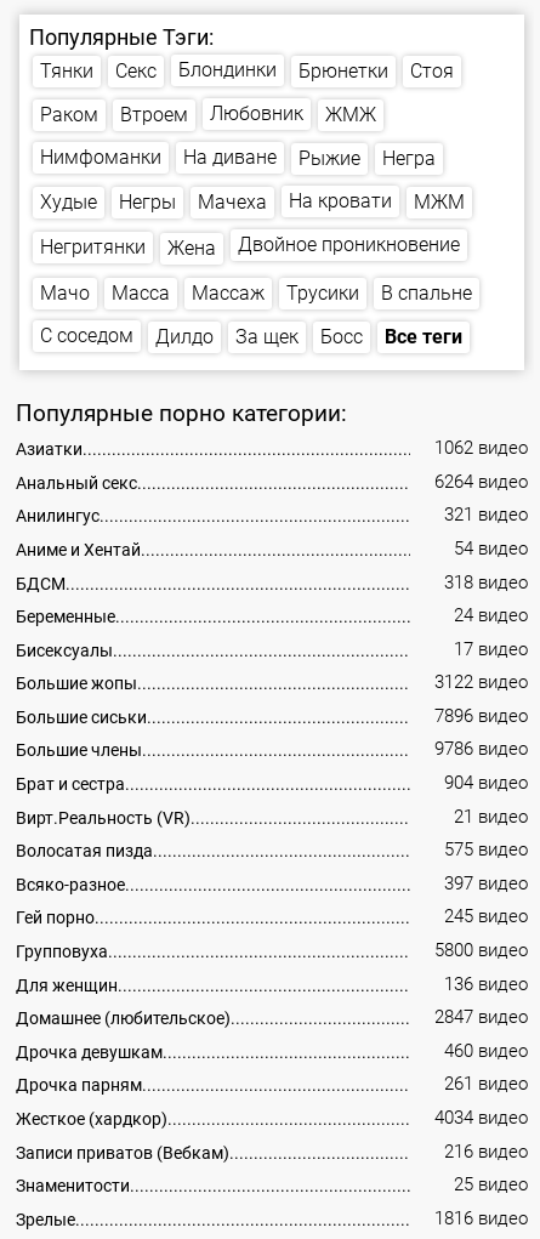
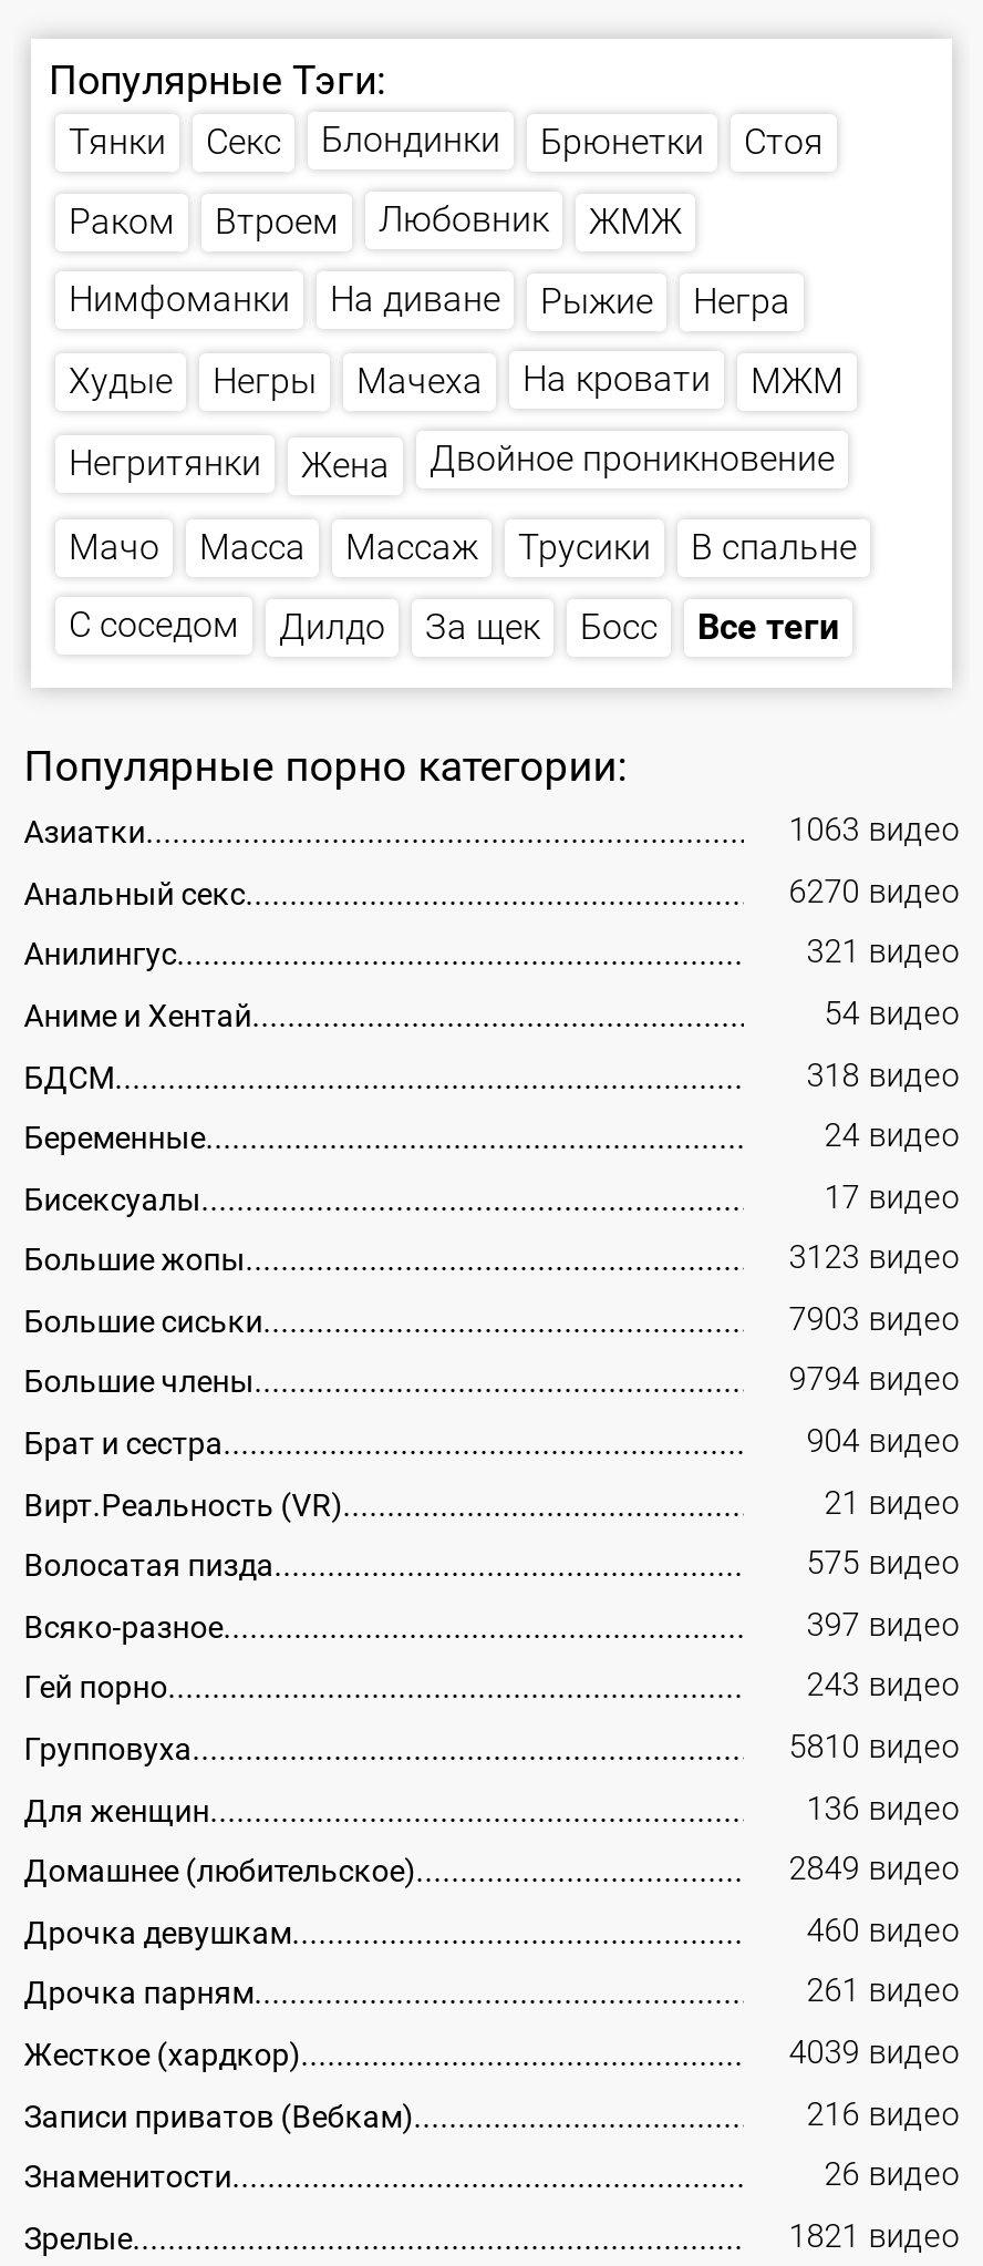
- 1062 видео
+ 1063 видео

- 6264 видео
+ 6270 видео

- 3122 видео
+ 3123 видео

- 7896 видео
+ 7903 видео

- 9786 видео
+ 9794 видео

- 245 видео
+ 243 видео

- 5800 видео
+ 5810 видео

- 2847 видео
+ 2849 видео

- 4034 видео
+ 4039 видео

- 25 видео
+ 26 видео

- 1816 видео
+ 1821 видео
